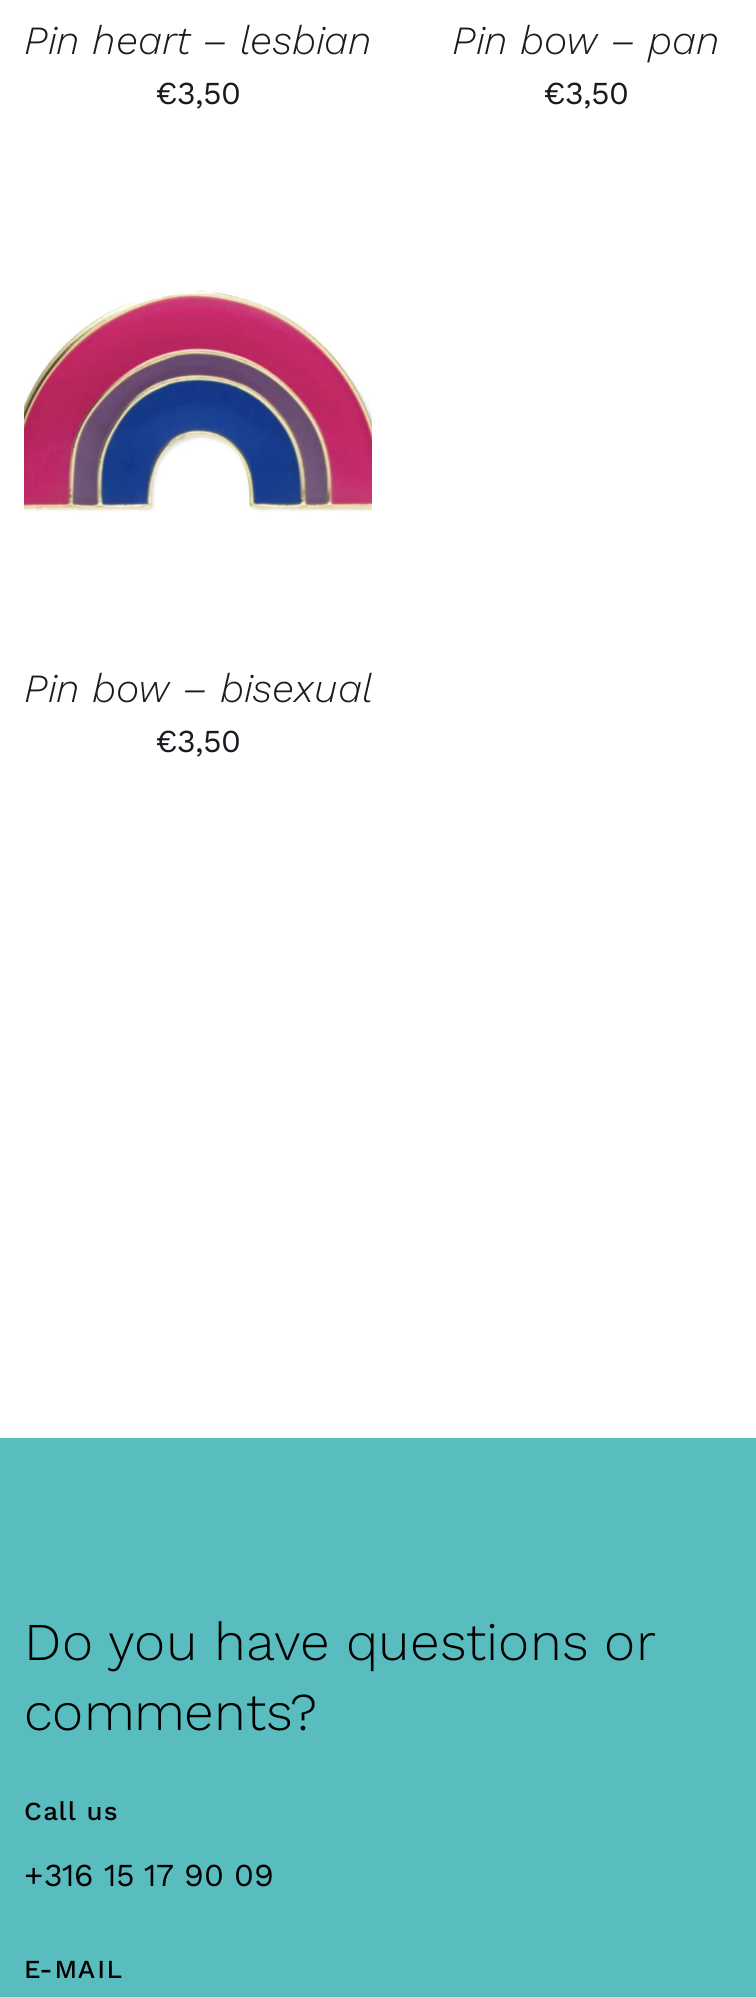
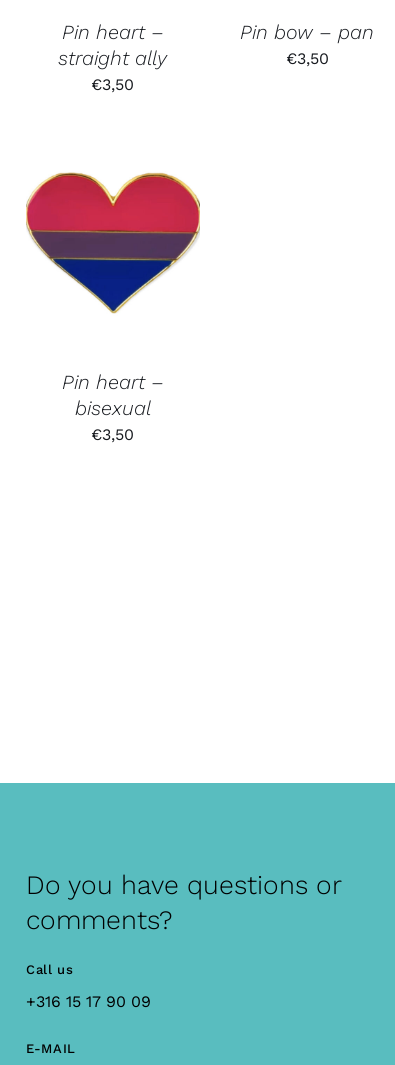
- Pin heart – lesbian
+ Pin heart –
+ straight ally

- [image]
+ [image]

- Pin bow – bisexual
+ Pin heart –
+ bisexual
